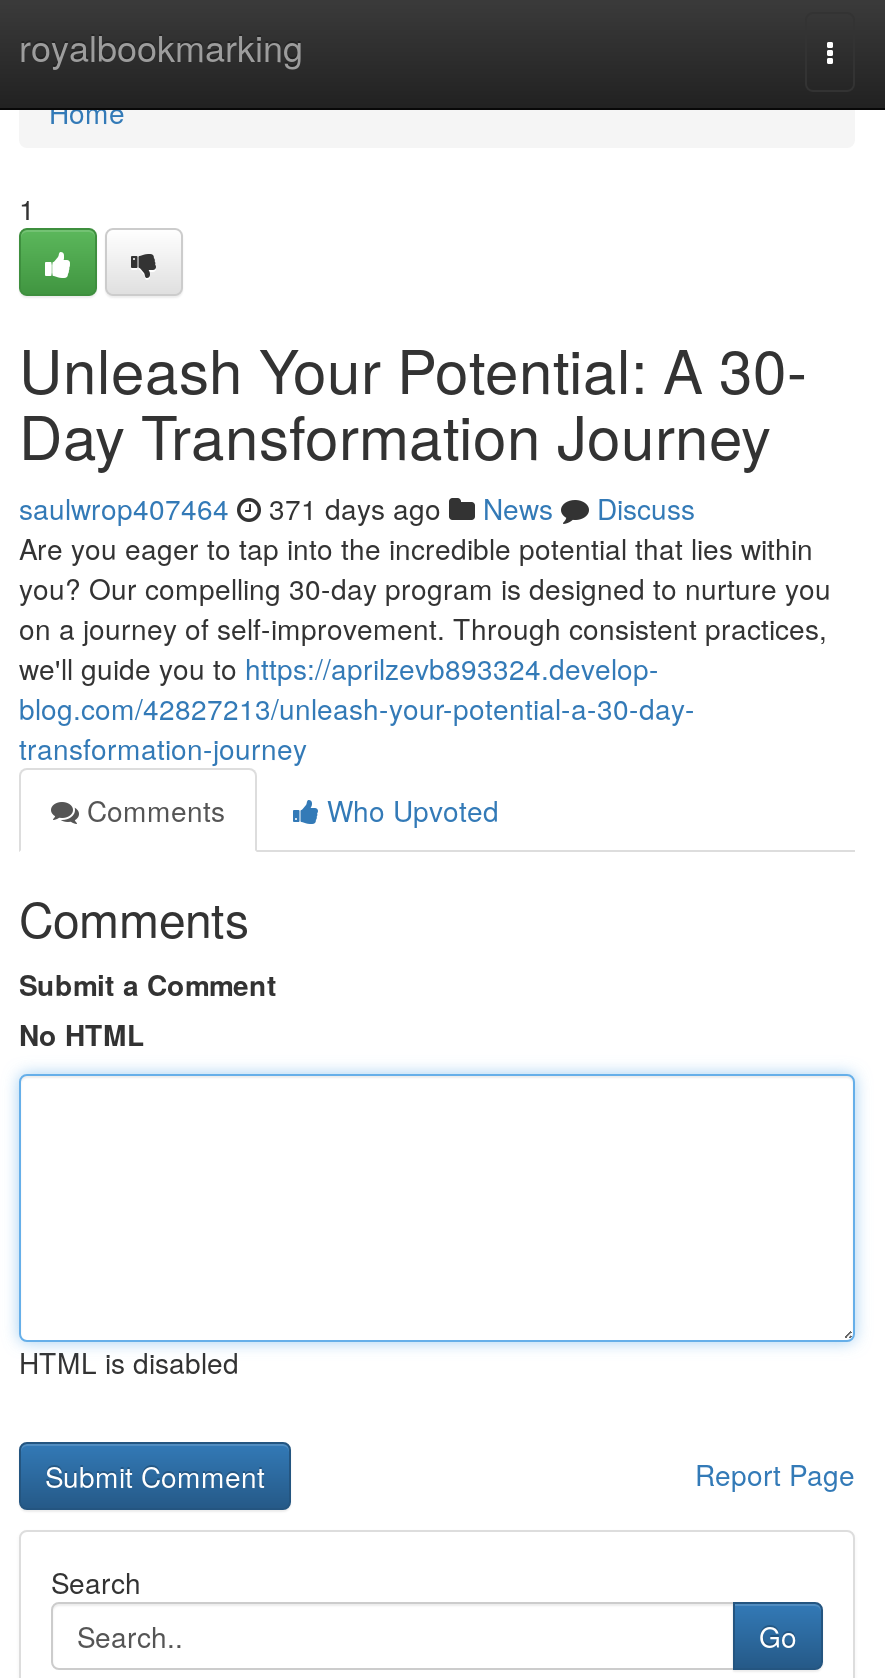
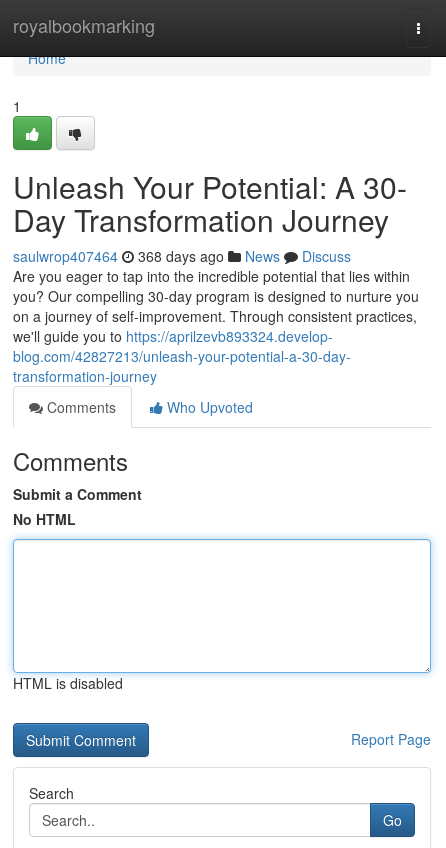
- saulwrop407464 371 days ago News Discuss
+ saulwrop407464 368 days ago News Discuss
